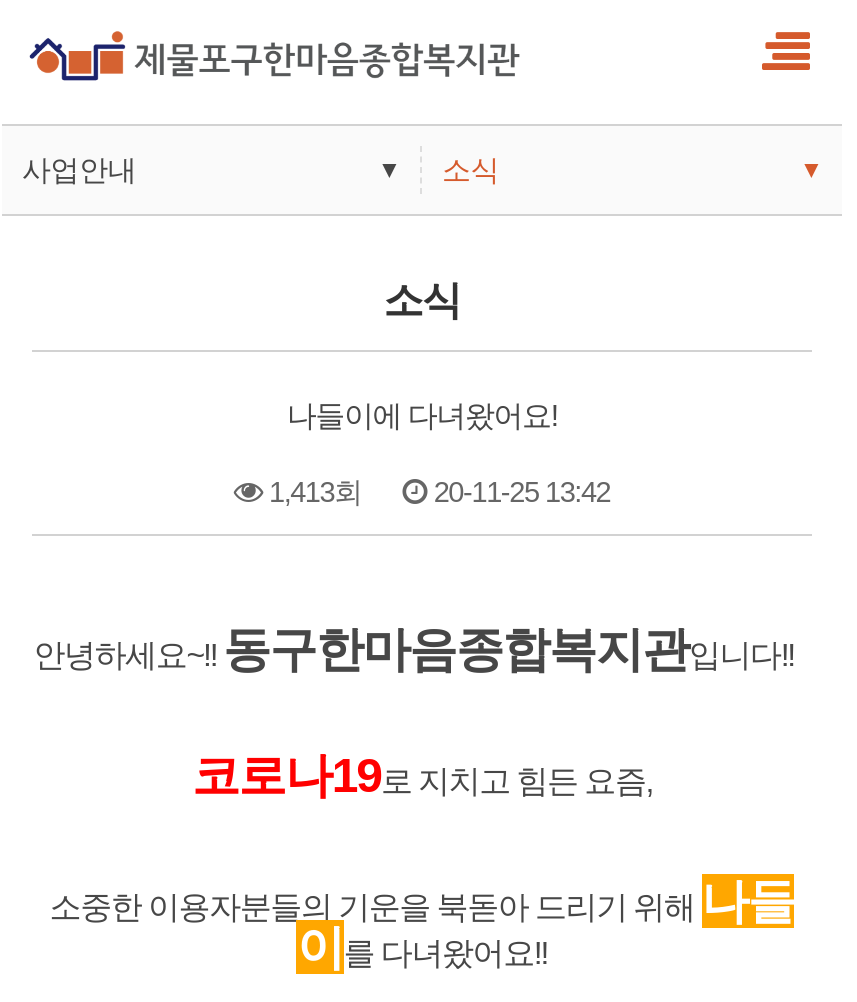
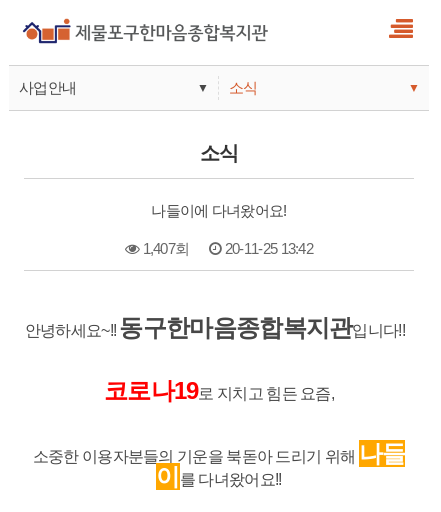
- 1,413회
+ 1,407회
